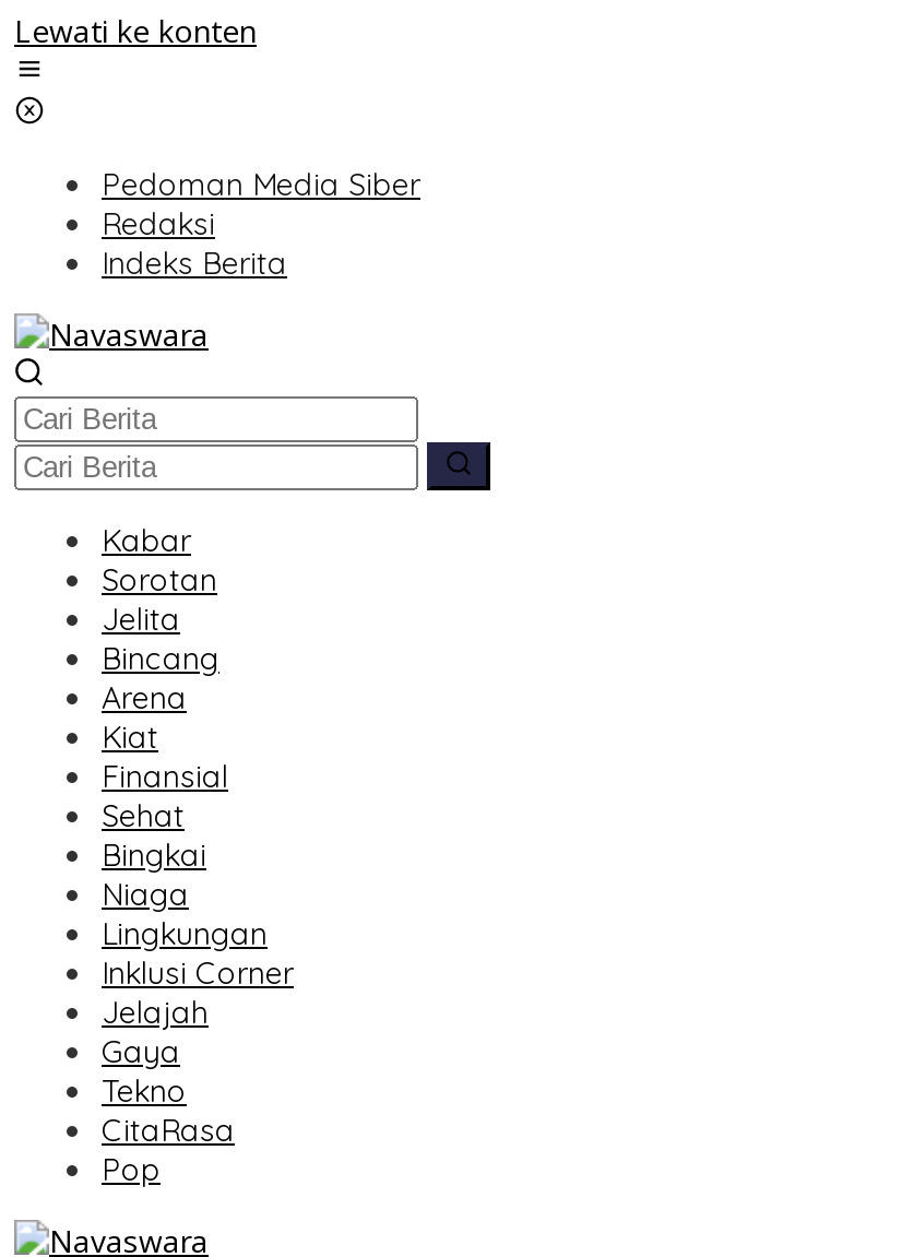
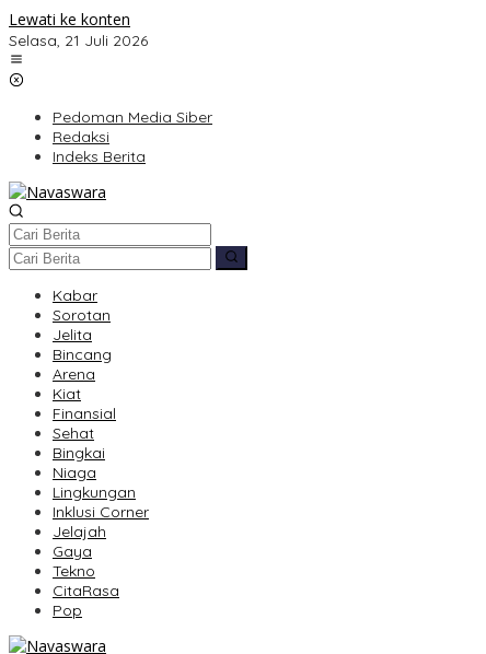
+ Selasa, 21 Juli 2026
